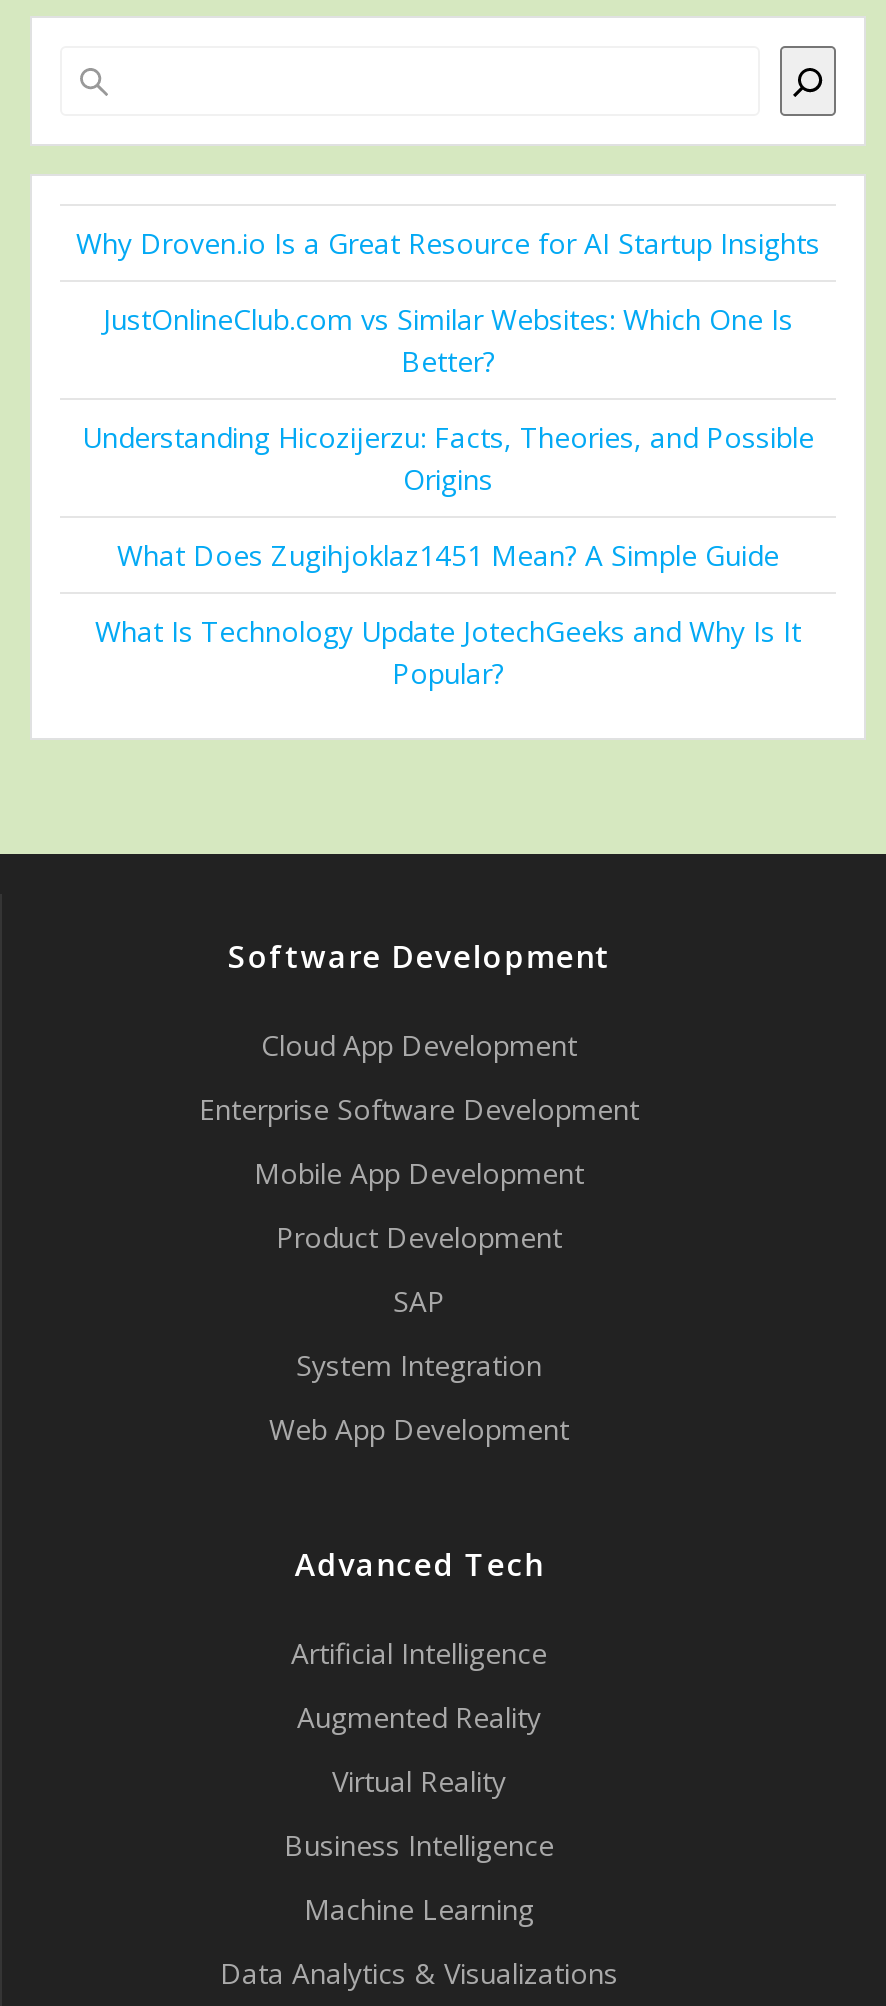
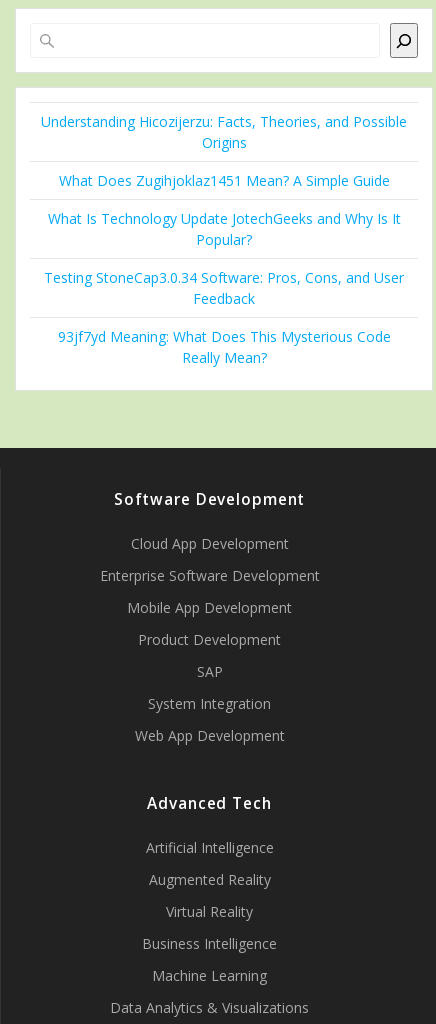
- Why Droven.io Is a Great Resource for AI Startup Insights
- JustOnlineClub.com vs Similar Websites: Which One Is
- Better?

moved up: Understanding Hicozijerzu: Facts, Theories, and Possible | Origins | What Does Zugihjoklaz1451 Mean? A Simple Guide | What Is Technology Update JotechGeeks and Why Is It | Popular?

+ Testing StoneCap3.0.34 Software: Pros, Cons, and User
+ Feedback
+ 93jf7yd Meaning: What Does This Mysterious Code
+ Really Mean?
